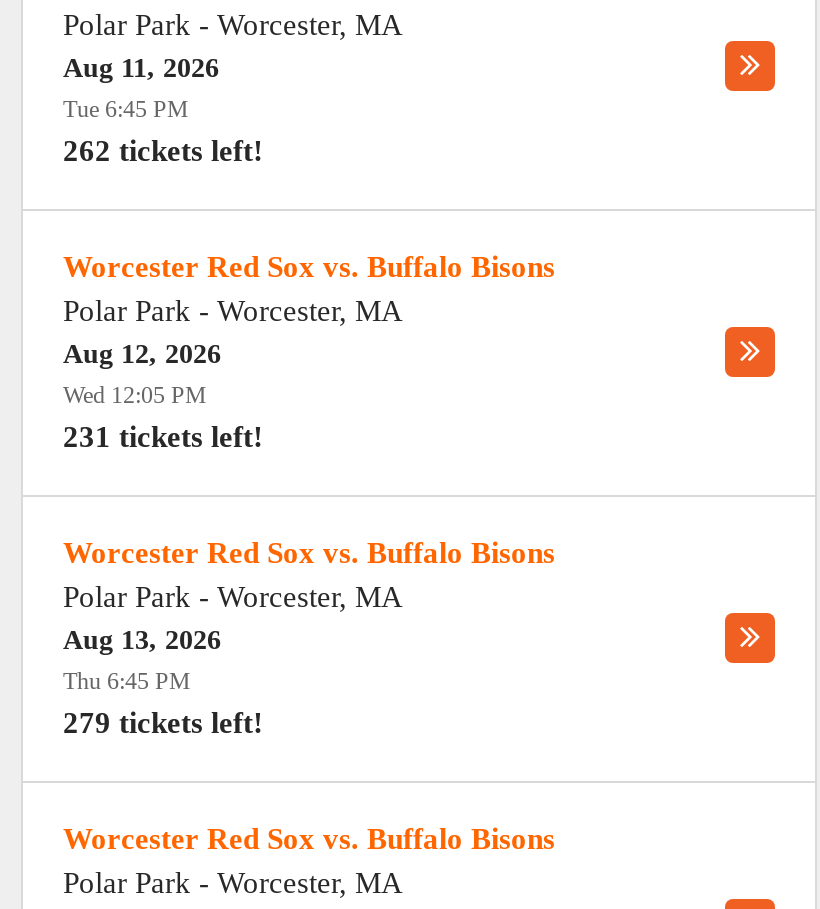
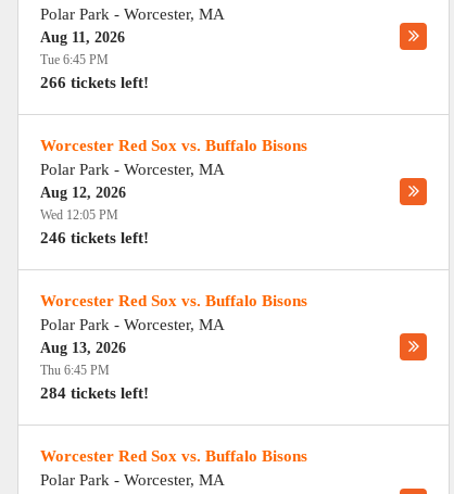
- 262 tickets left!
+ 266 tickets left!

- 231 tickets left!
+ 246 tickets left!

- 279 tickets left!
+ 284 tickets left!
